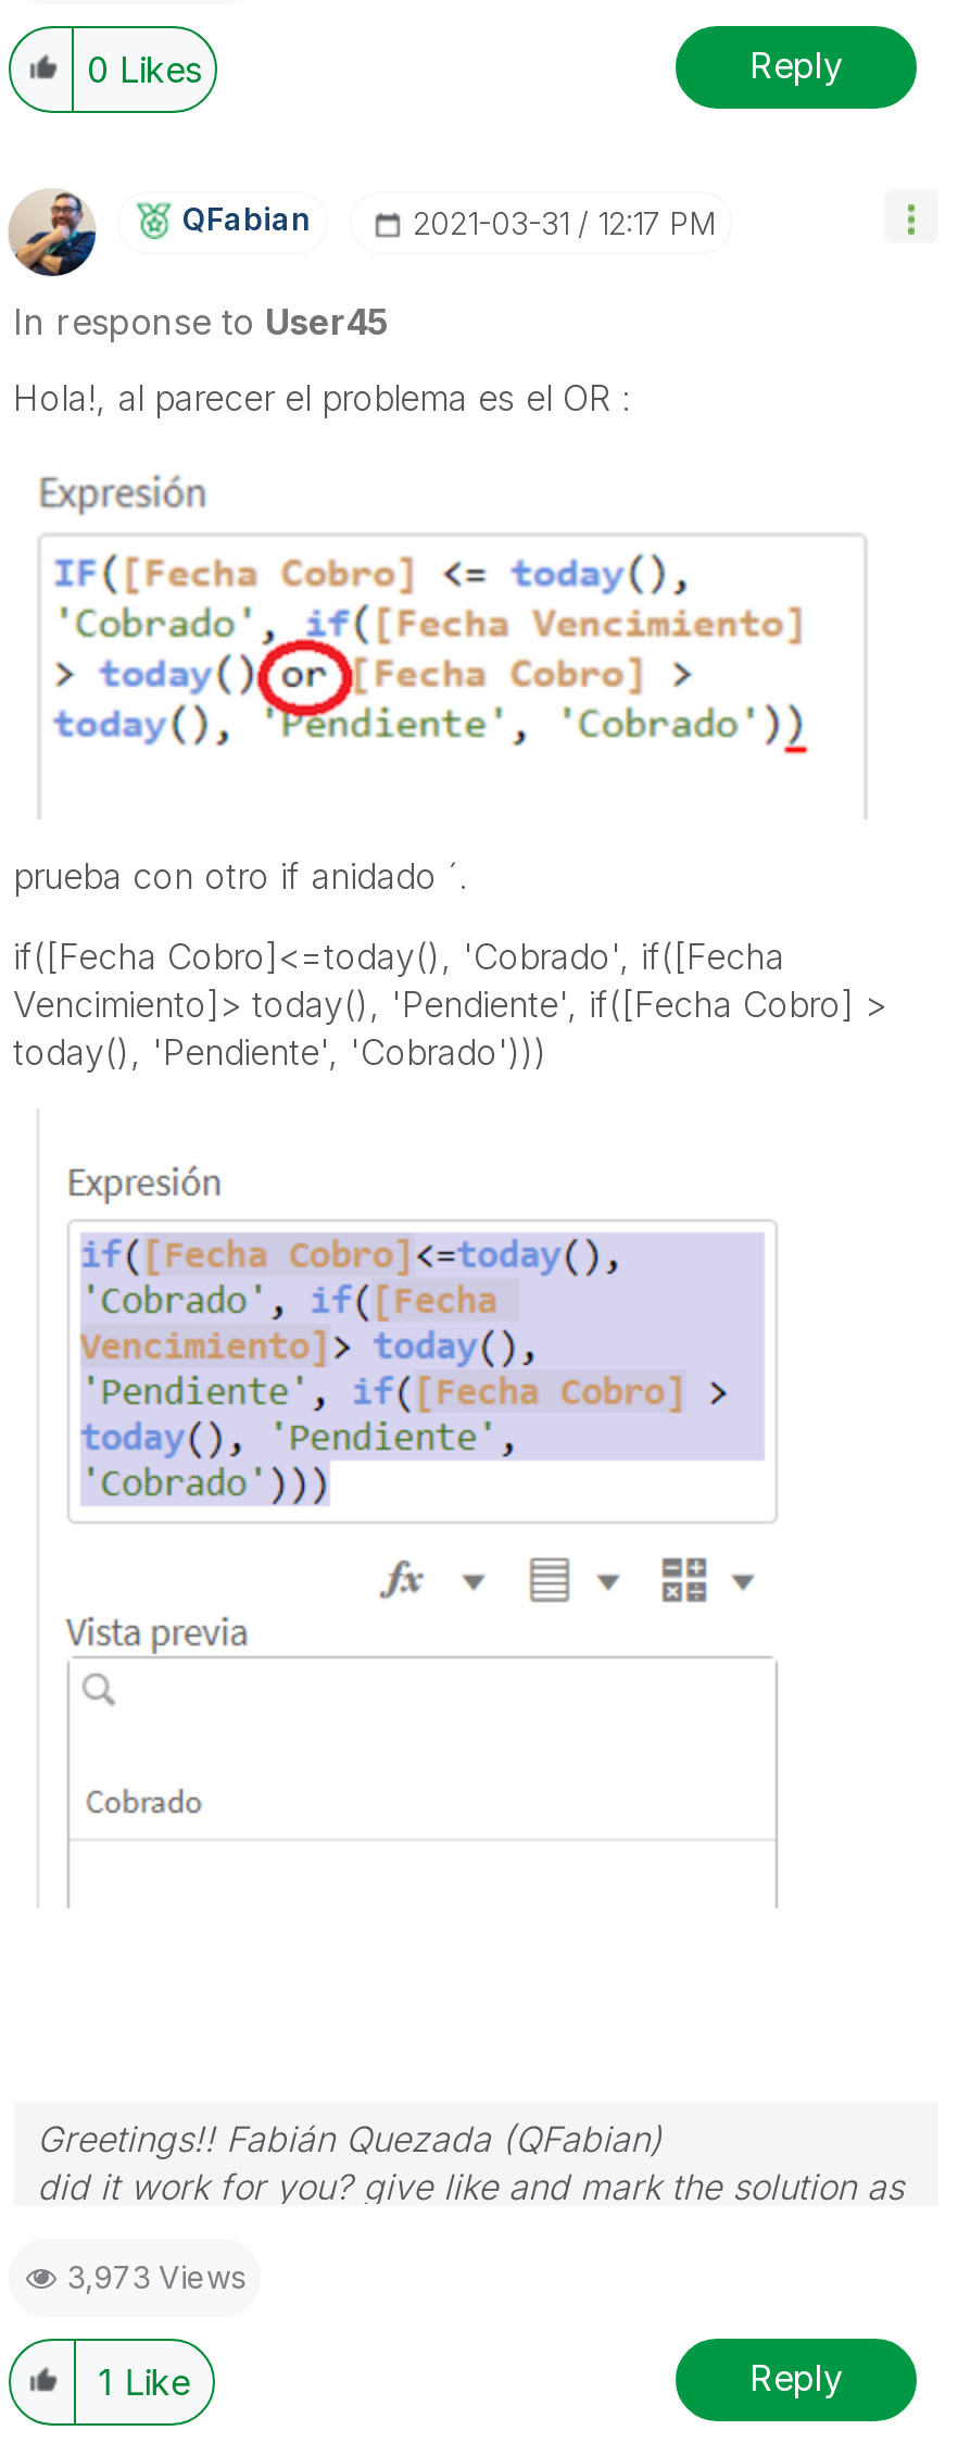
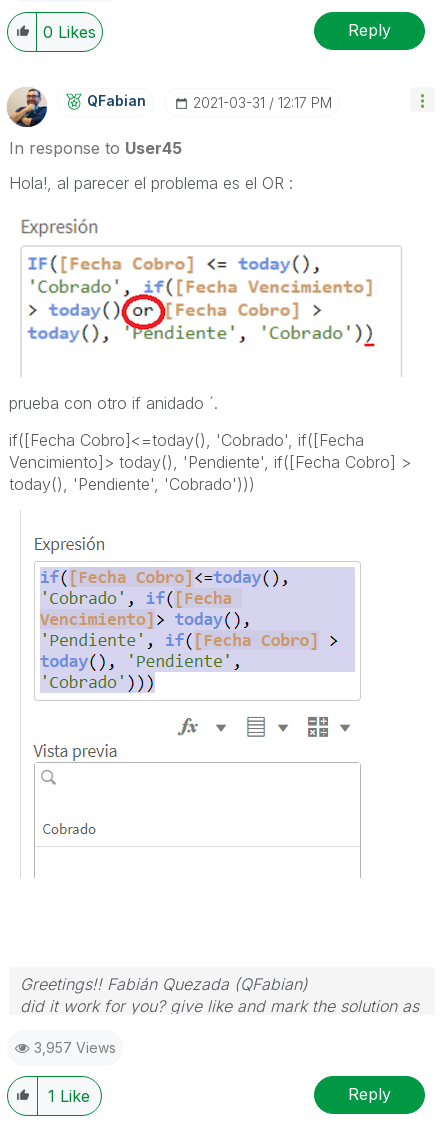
- 3,973 Views
+ 3,957 Views
